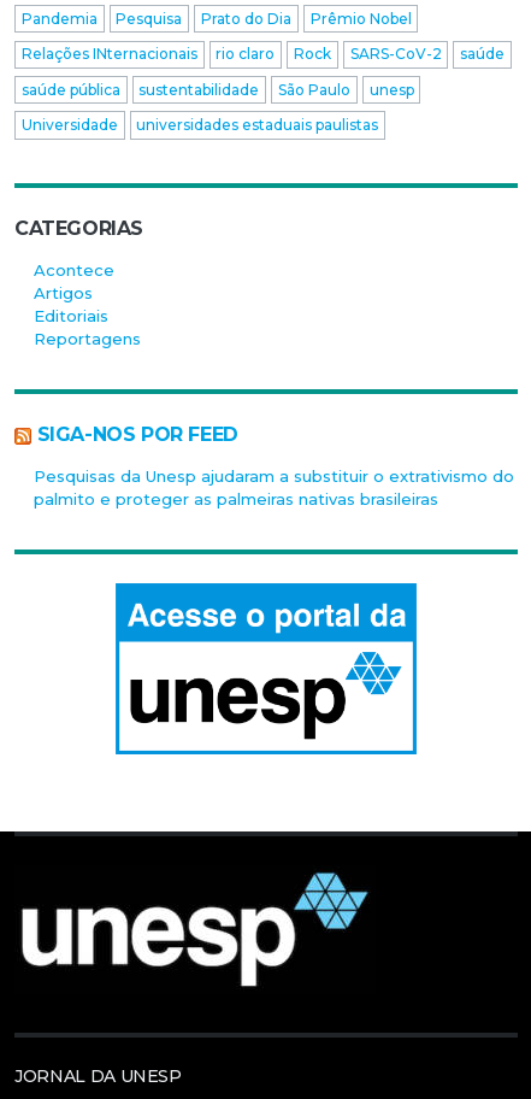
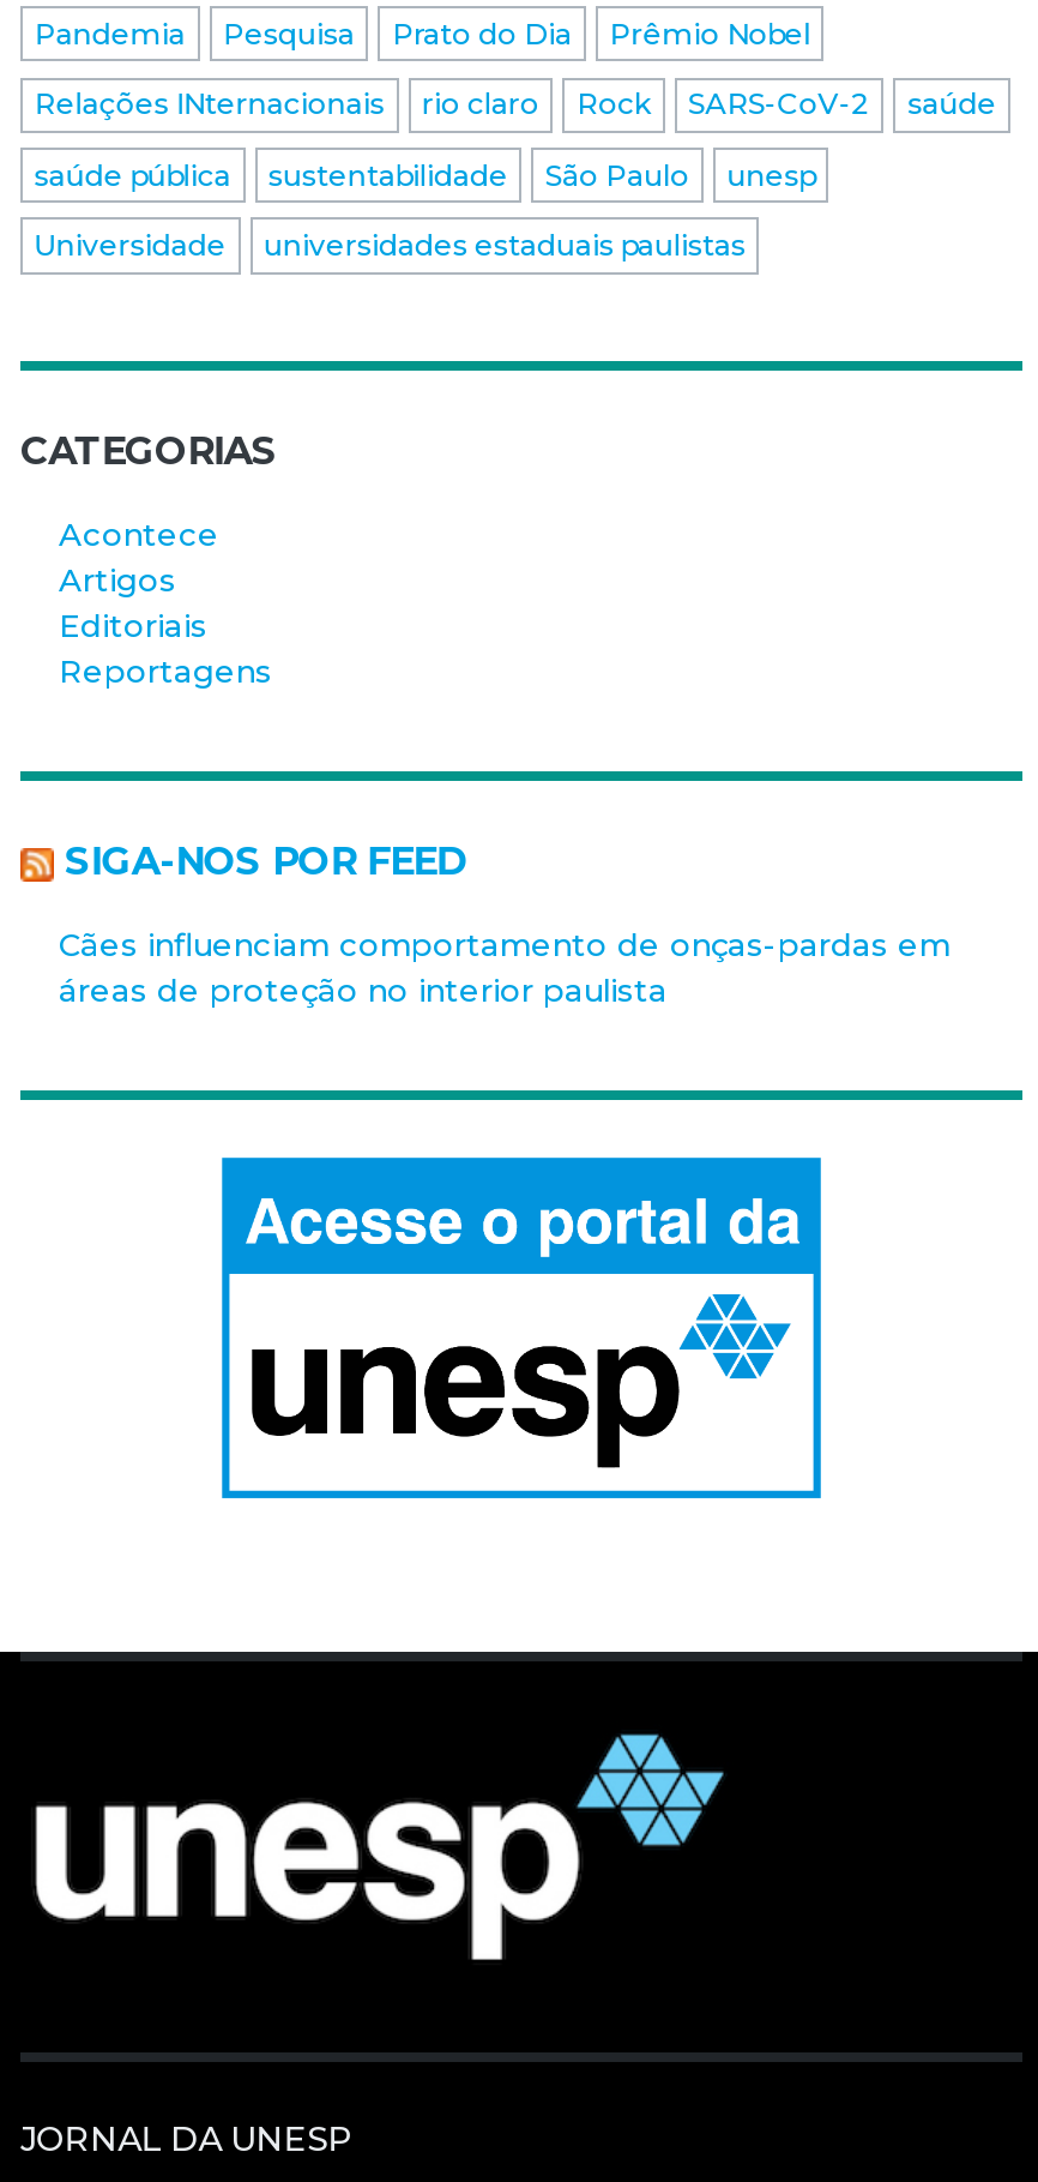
- Pesquisas da Unesp ajudaram a substituir o extrativismo do
- palmito e proteger as palmeiras nativas brasileiras
+ Cães influenciam comportamento de onças-pardas em
+ áreas de proteção no interior paulista
